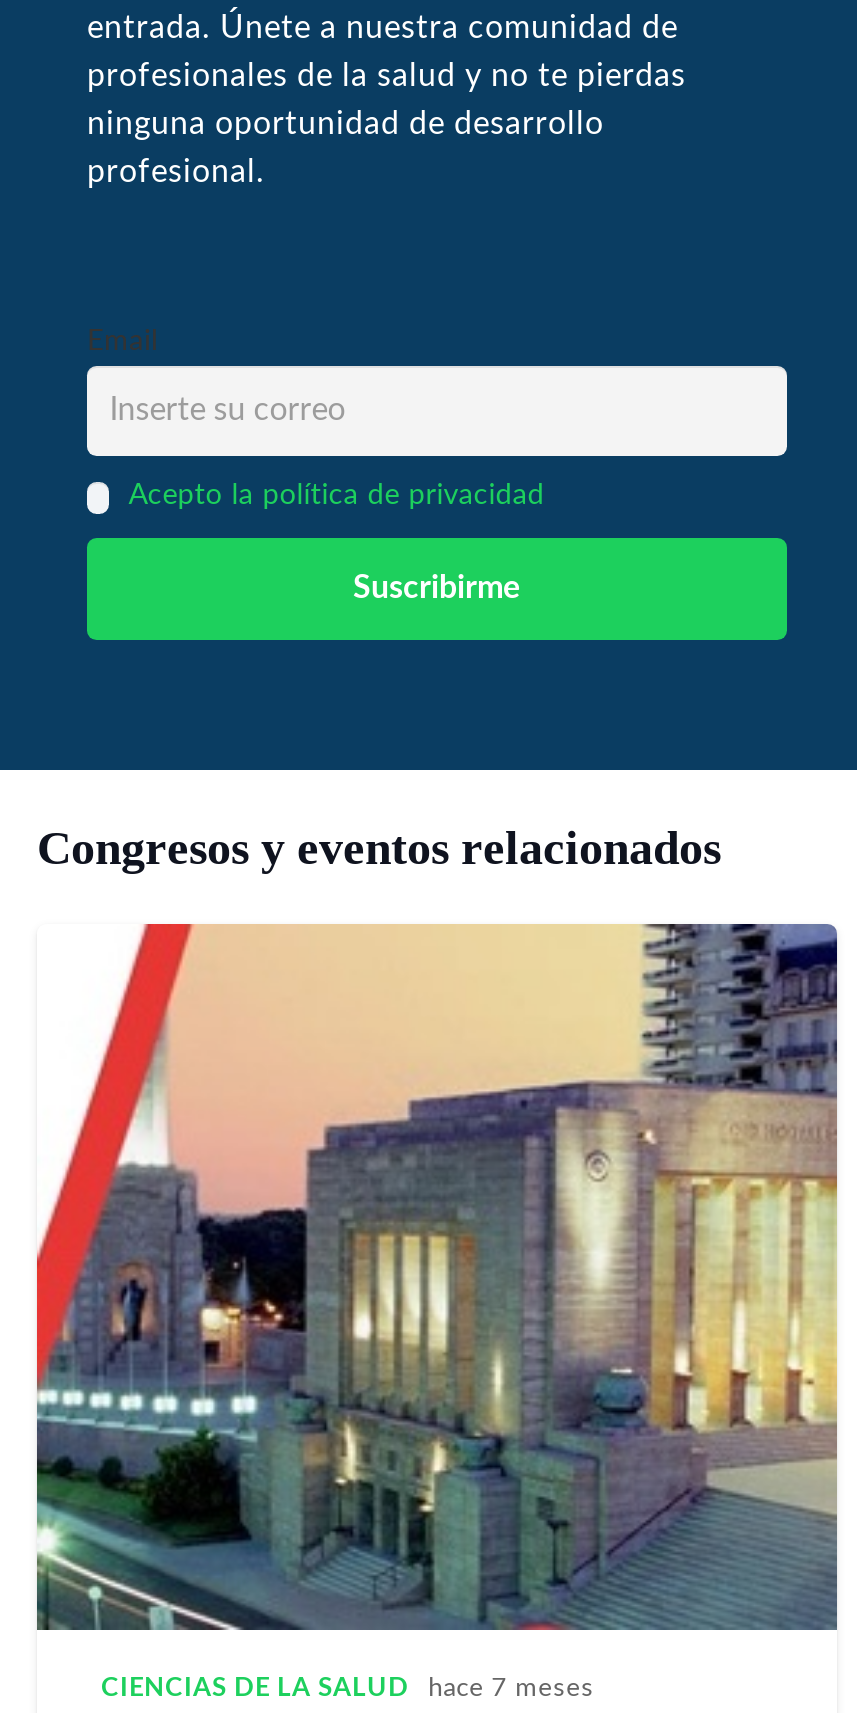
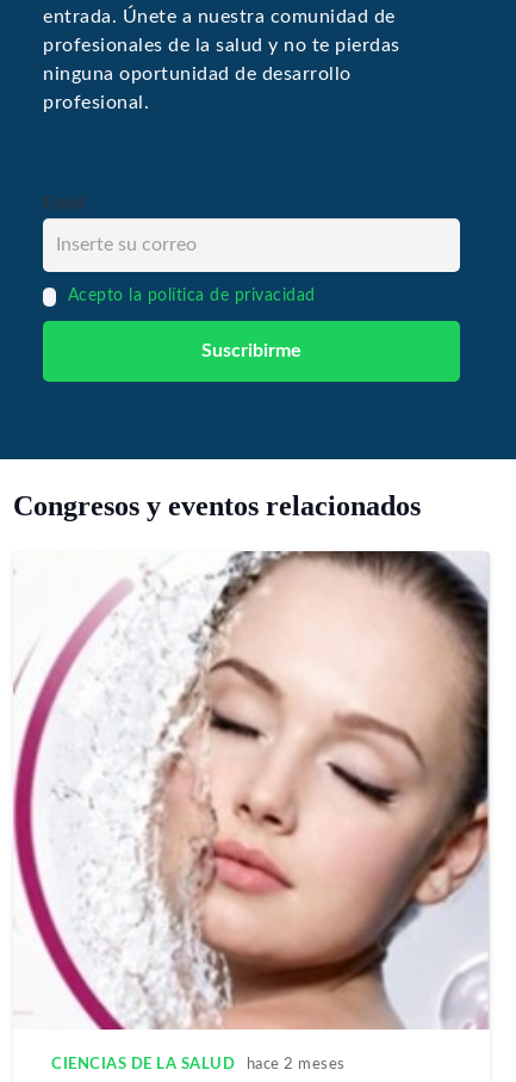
- [image]
- CIENCIAS DE LA SALUD hace 7 meses
+ [image]
+ CIENCIAS DE LA SALUD hace 2 meses
